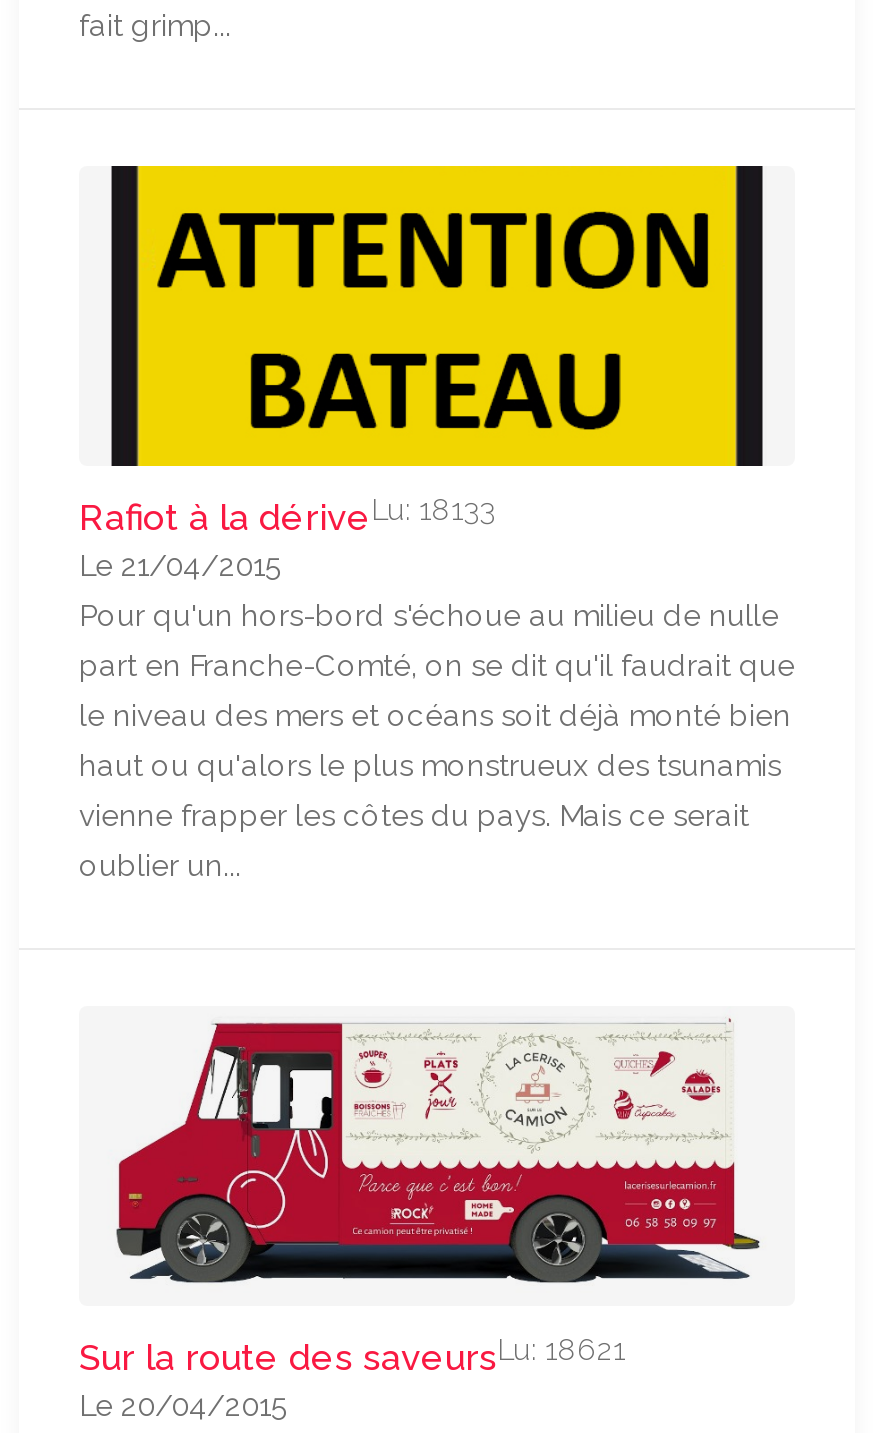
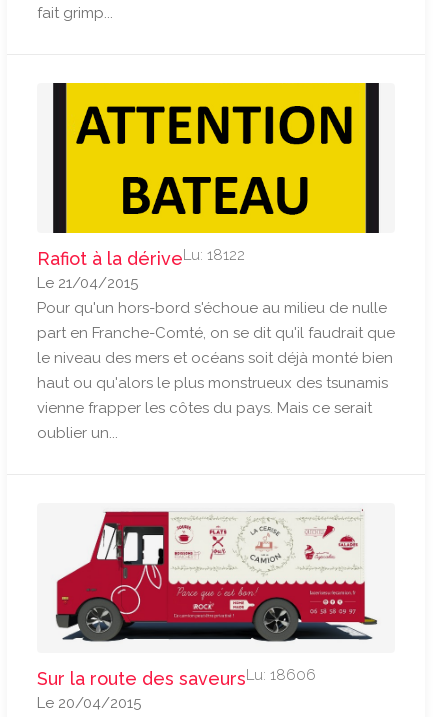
- Rafiot à la dériveLu: 18133
+ Rafiot à la dériveLu: 18122

- Sur la route des saveursLu: 18621
+ Sur la route des saveursLu: 18606
